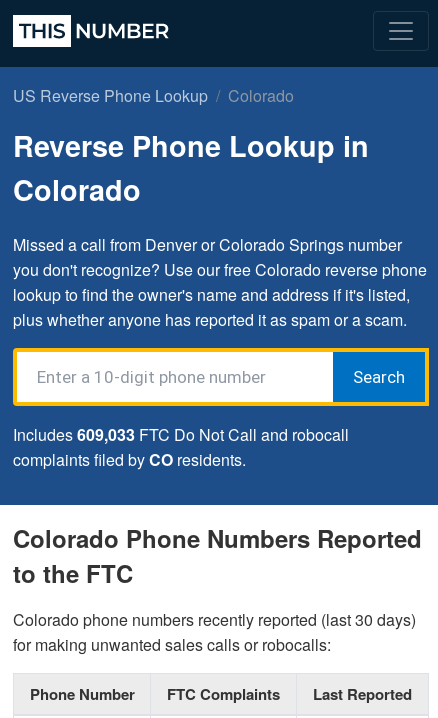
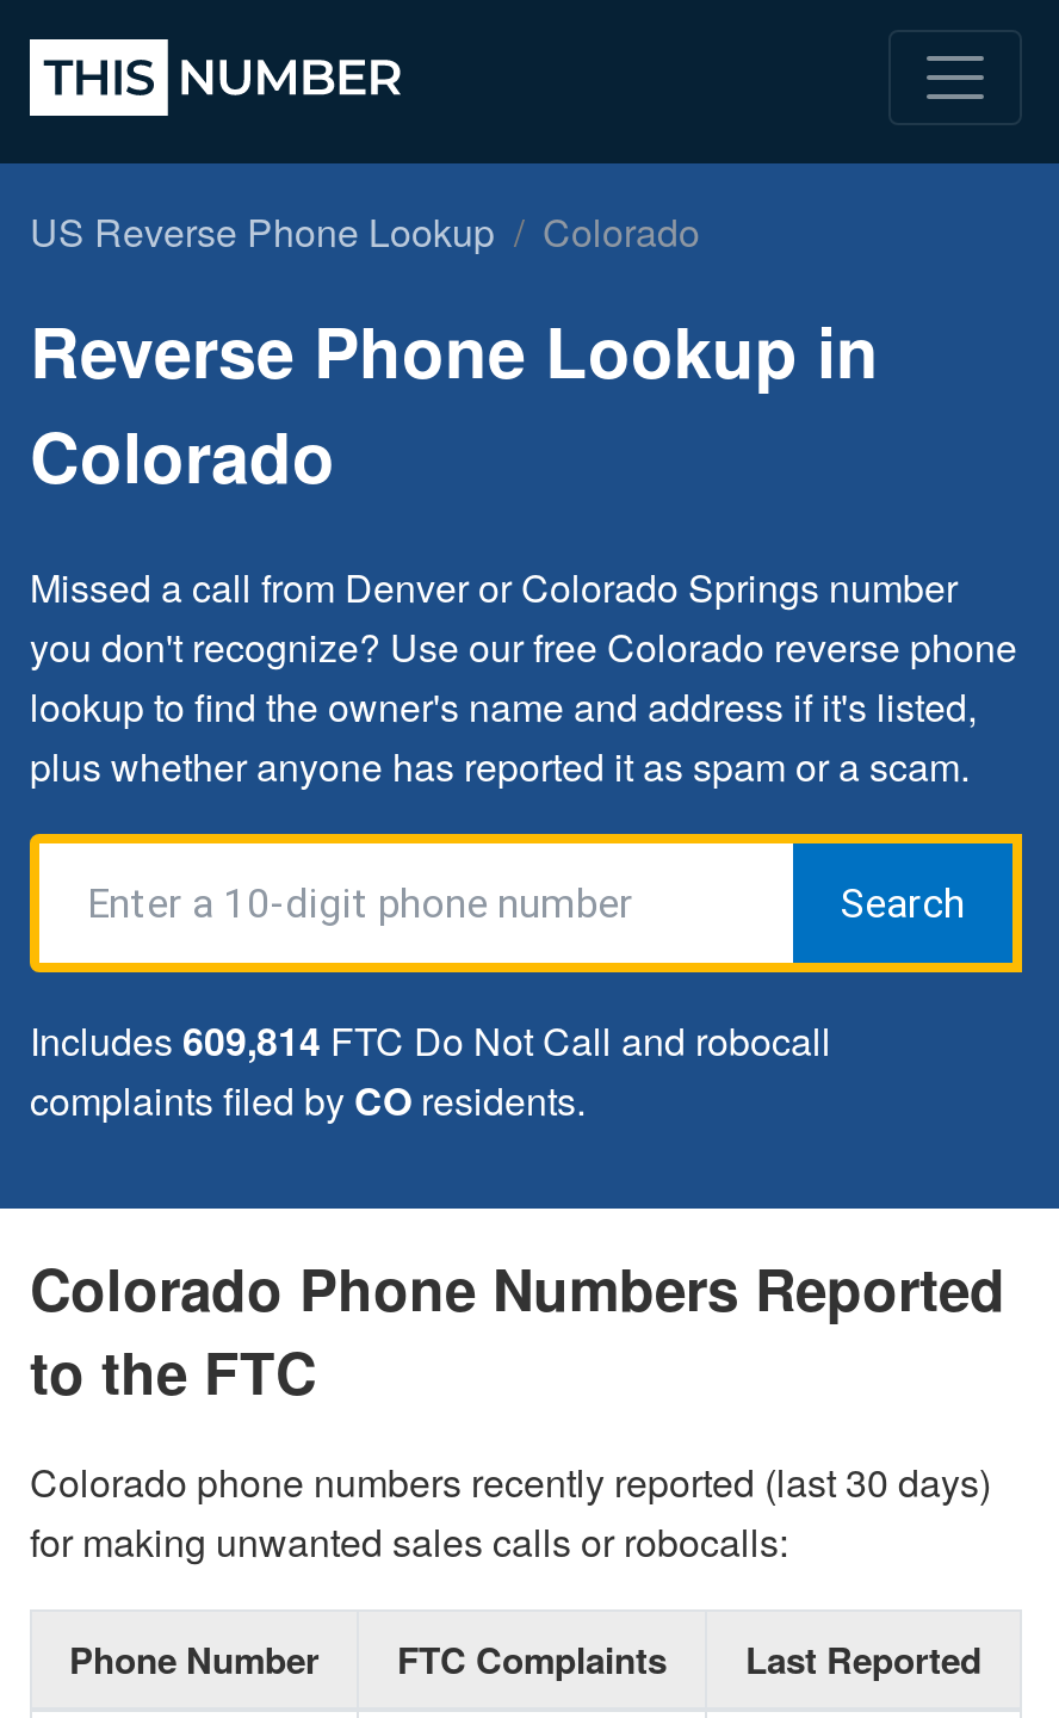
- Includes 609,033 FTC Do Not Call and robocall
+ Includes 609,814 FTC Do Not Call and robocall
